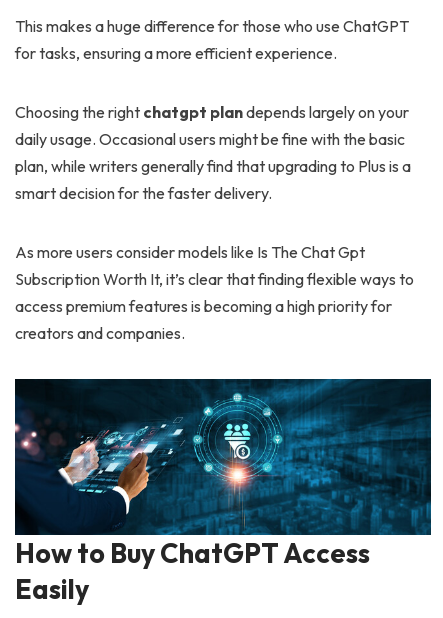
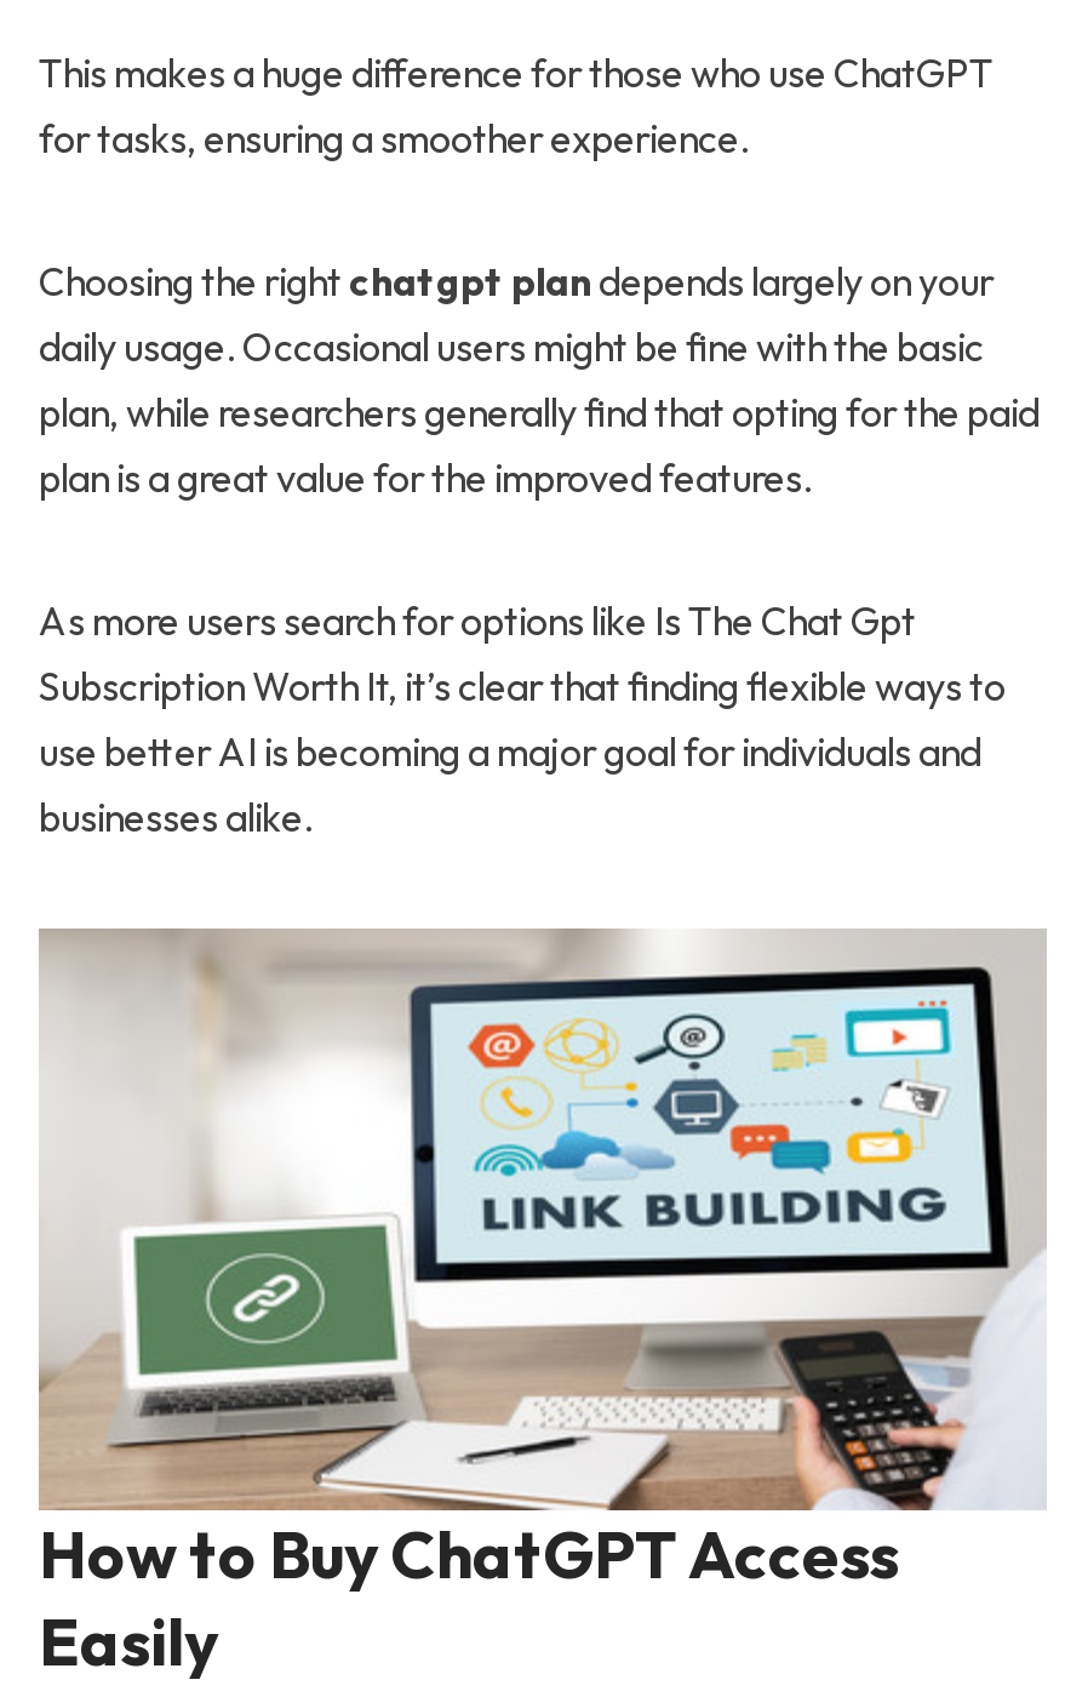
- for tasks, ensuring a more efficient experience.
+ for tasks, ensuring a smoother experience.

- plan, while writers generally find that upgrading to Plus is a
- smart decision for the faster delivery.
+ plan, while researchers generally find that opting for the paid
+ plan is a great value for the improved features.

- As more users consider models like Is The Chat Gpt
+ As more users search for options like Is The Chat Gpt

- access premium features is becoming a high priority for
- creators and companies.
+ use better AI is becoming a major goal for individuals and
+ businesses alike.

- [image]
+ [image]
